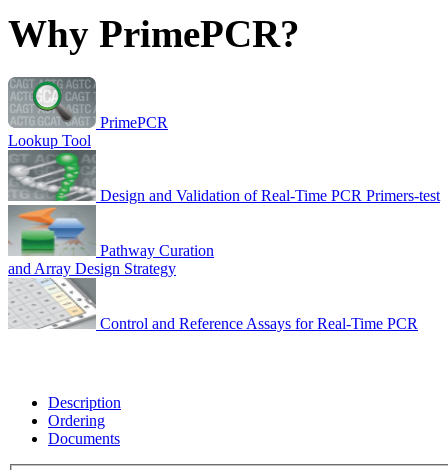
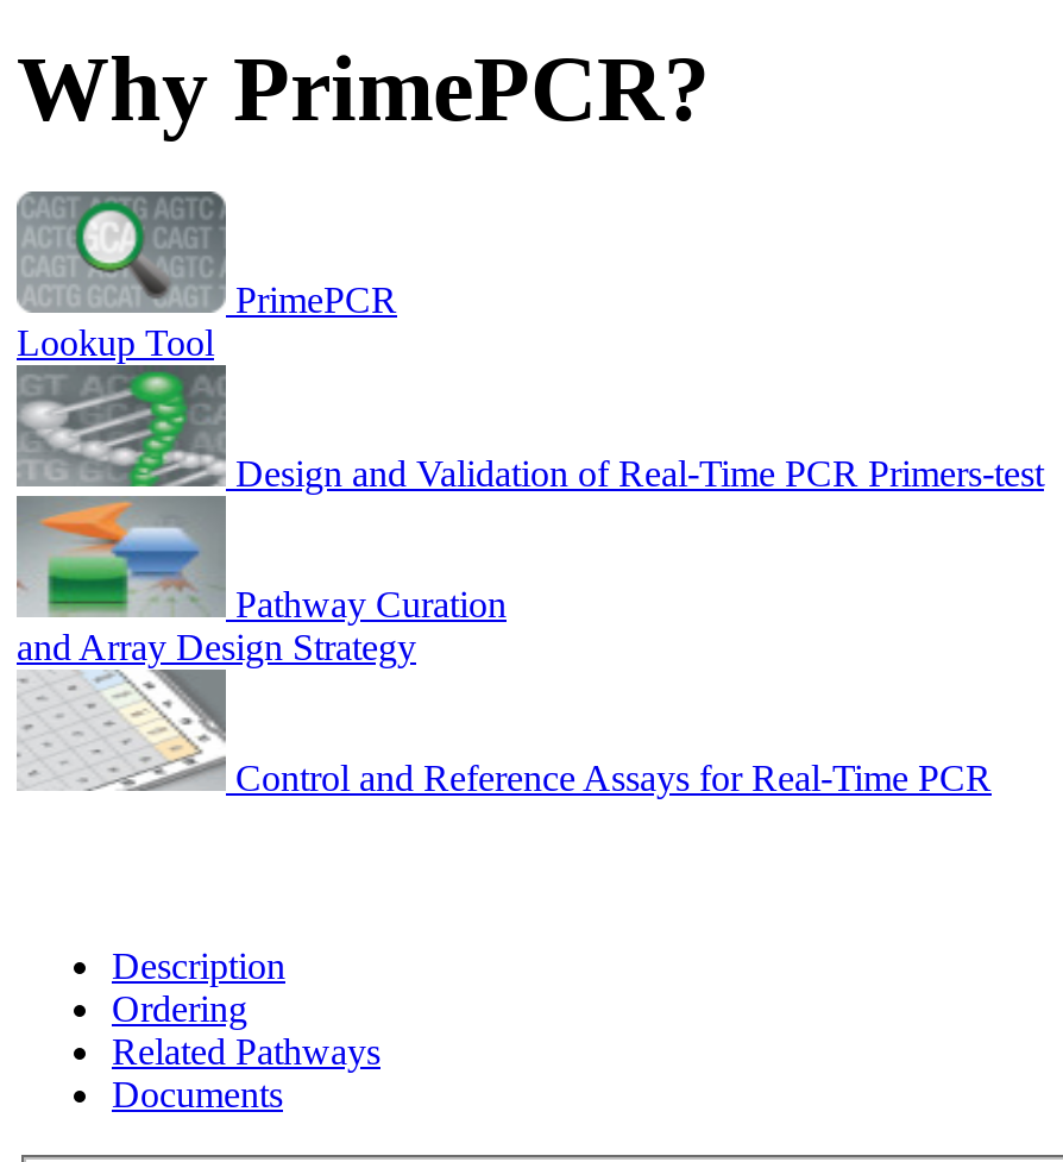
+ Related Pathways
